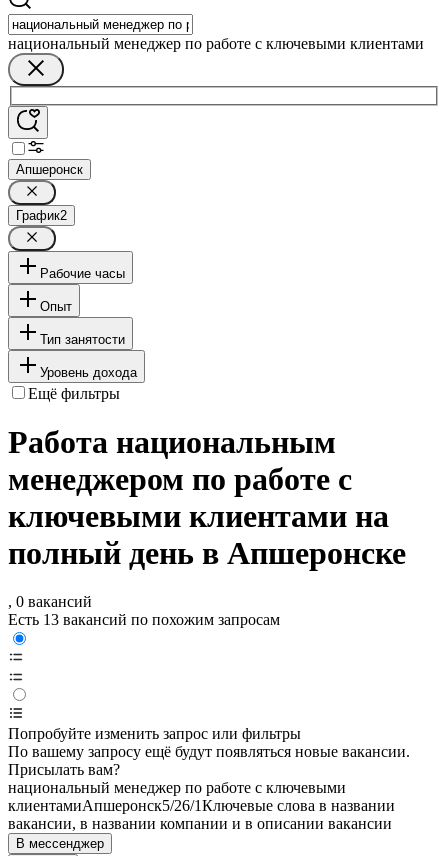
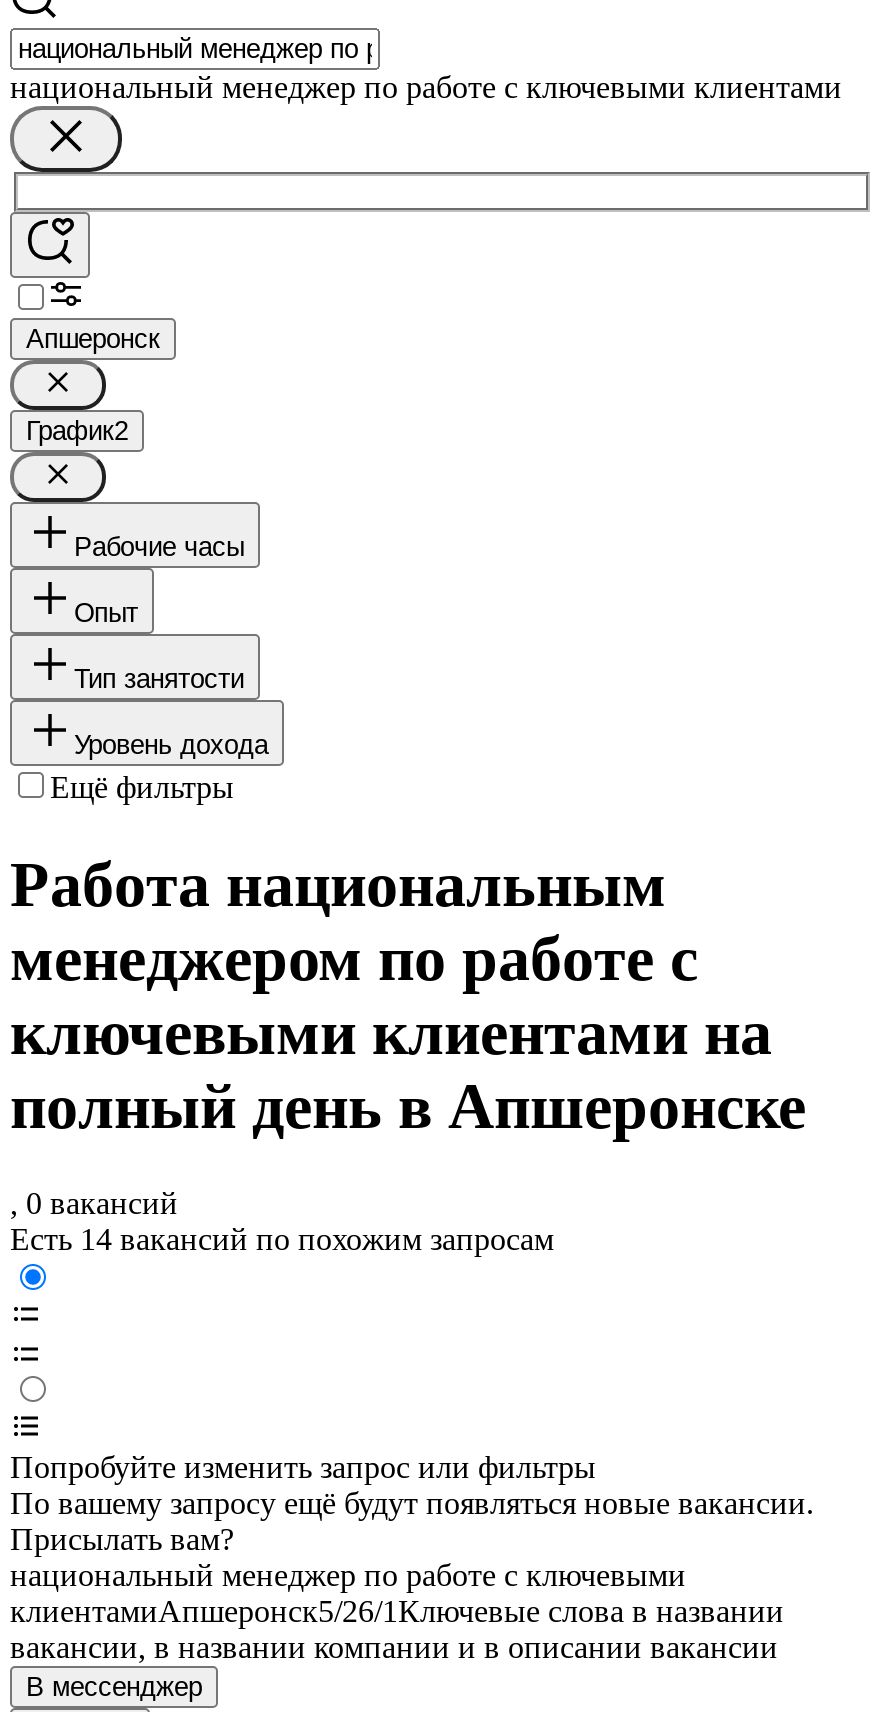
- Есть 13 вакансий по похожим запросам
+ Есть 14 вакансий по похожим запросам
